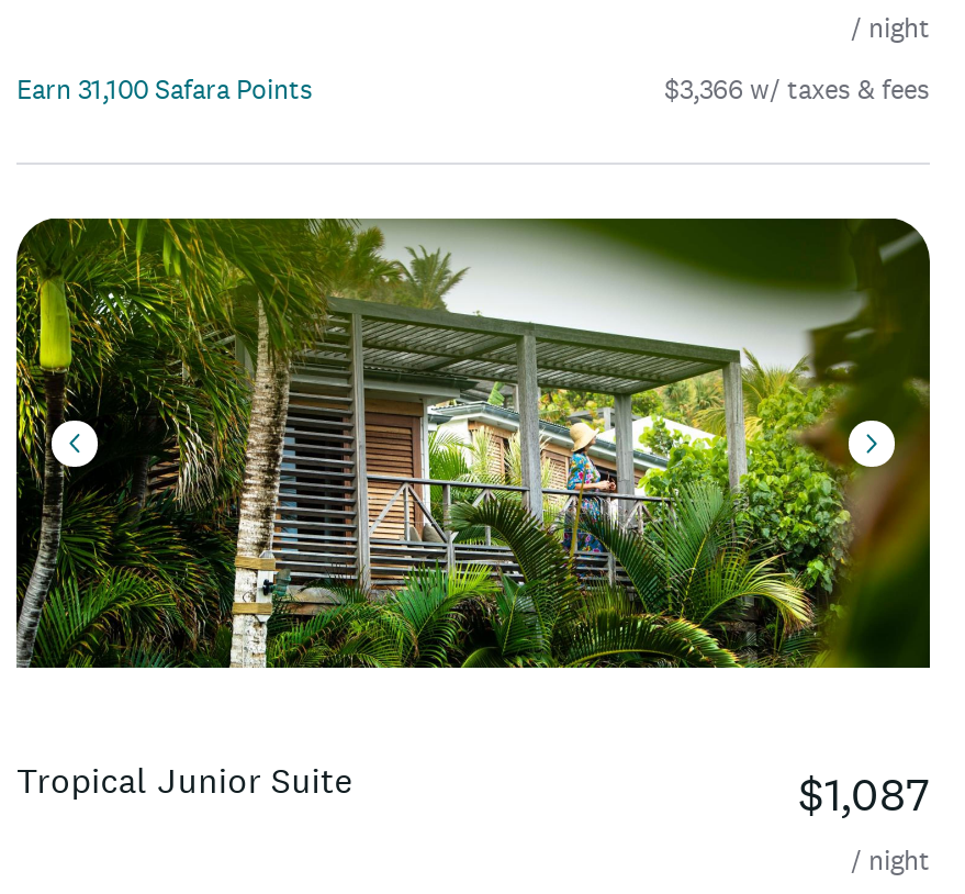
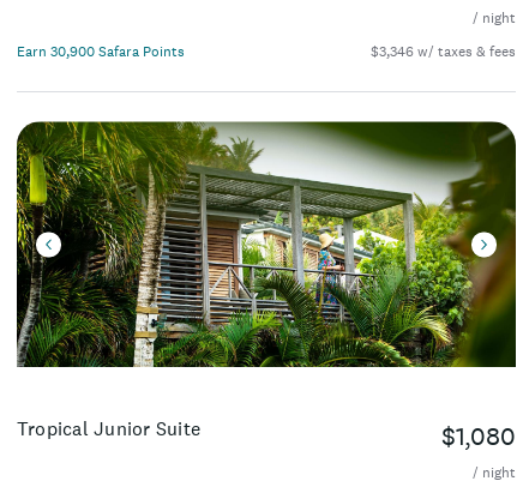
- Earn 31,100 Safara Points
+ Earn 30,900 Safara Points

- $3,366 w/ taxes & fees
+ $3,346 w/ taxes & fees

- $1,087
+ $1,080
